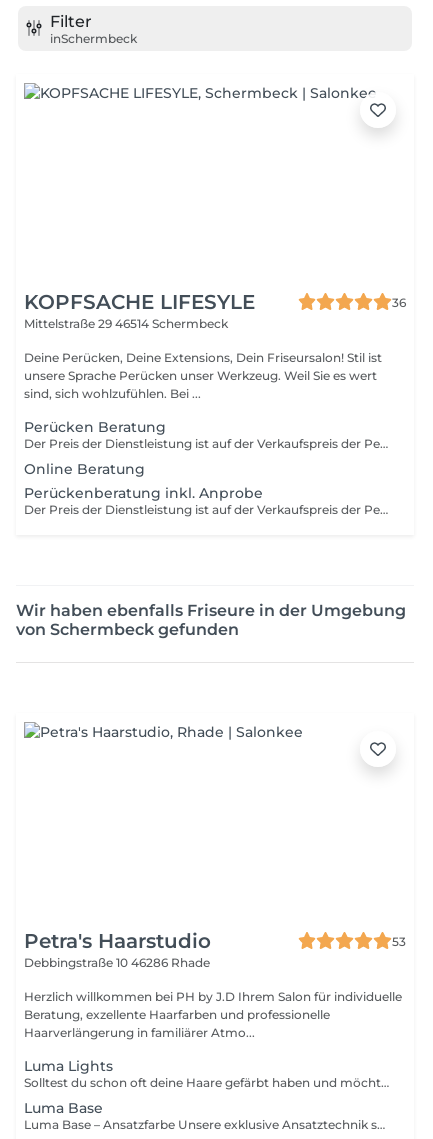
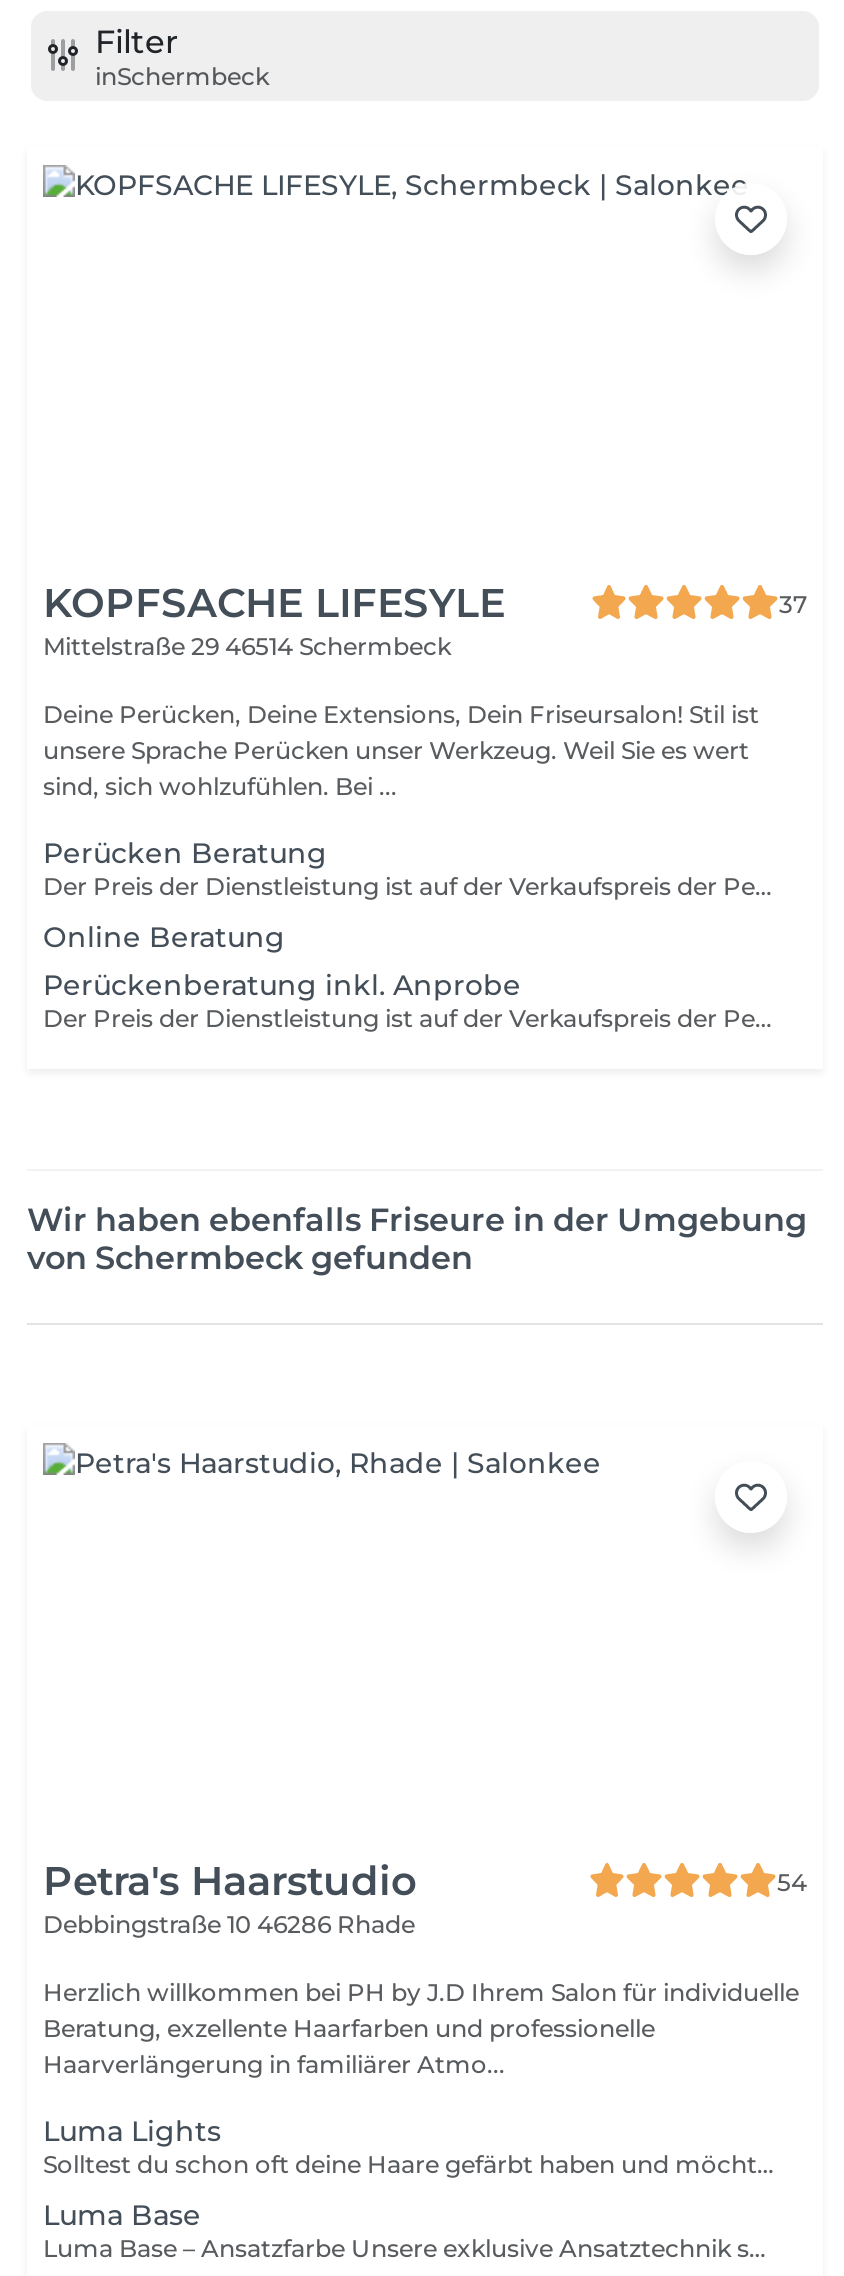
- 36
+ 37

- 53
+ 54
